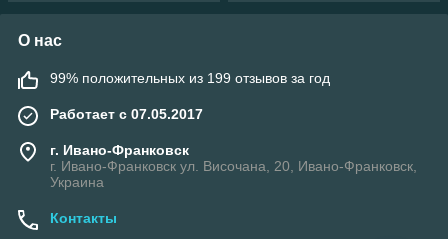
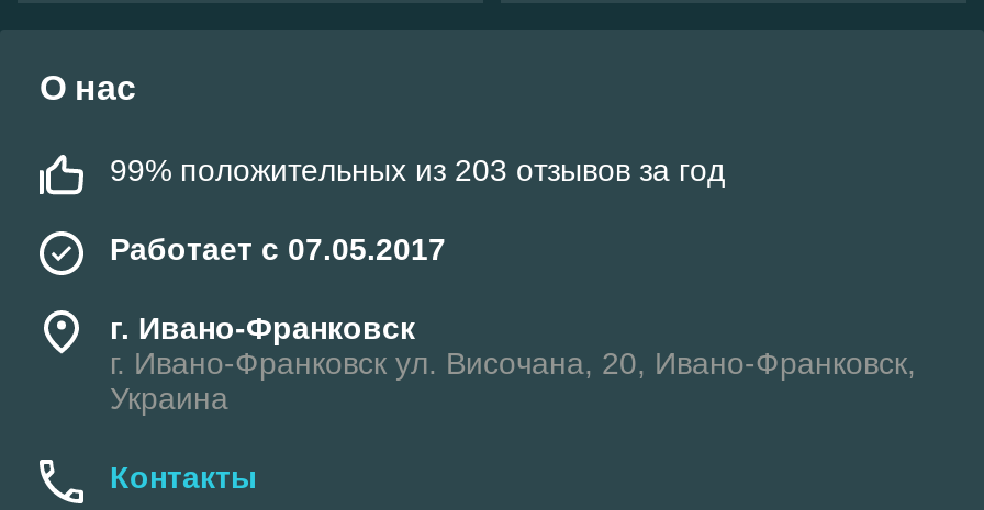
- 99% положительных из 199 отзывов за год
+ 99% положительных из 203 отзывов за год
